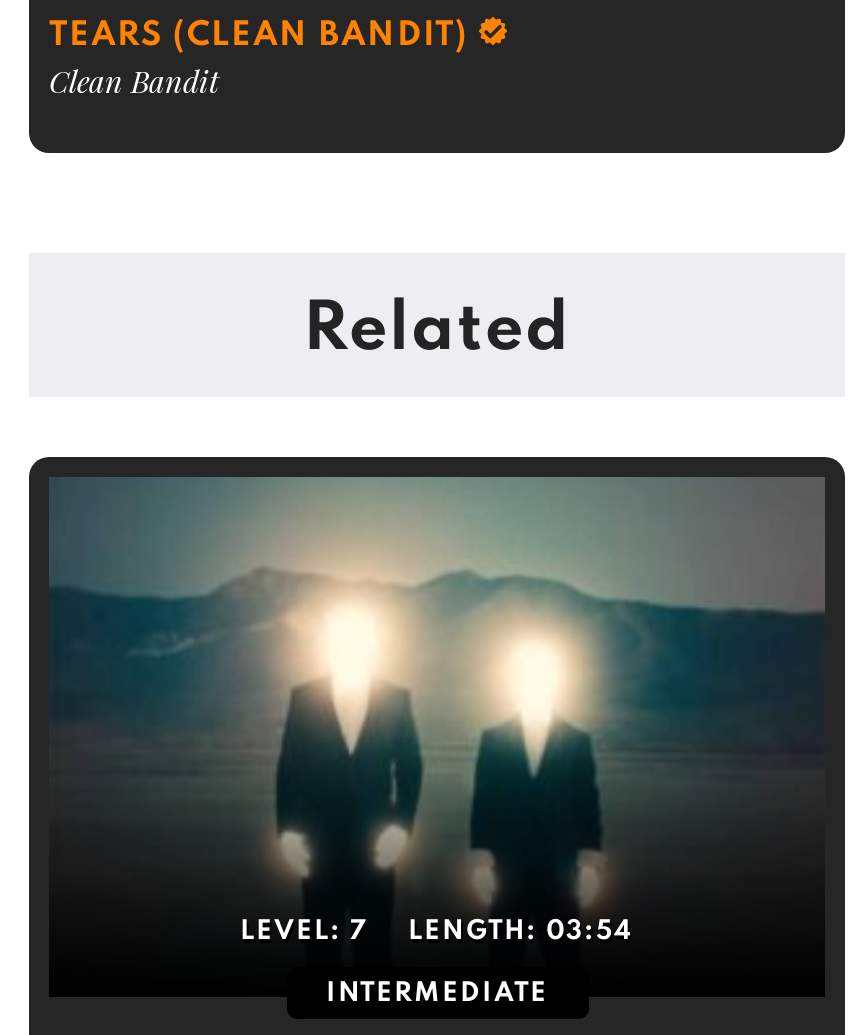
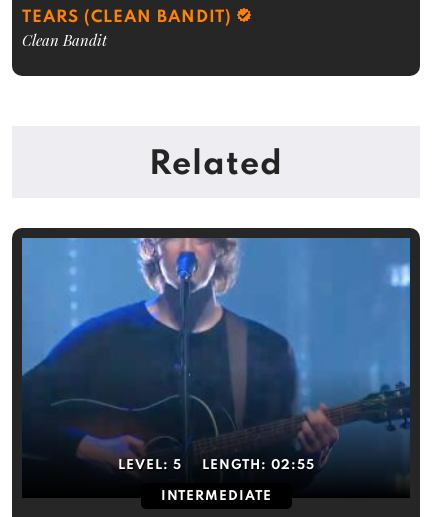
- [image]
- LEVEL: 7
+ [image]
+ LEVEL: 5

- LENGTH: 03:54
+ LENGTH: 02:55
